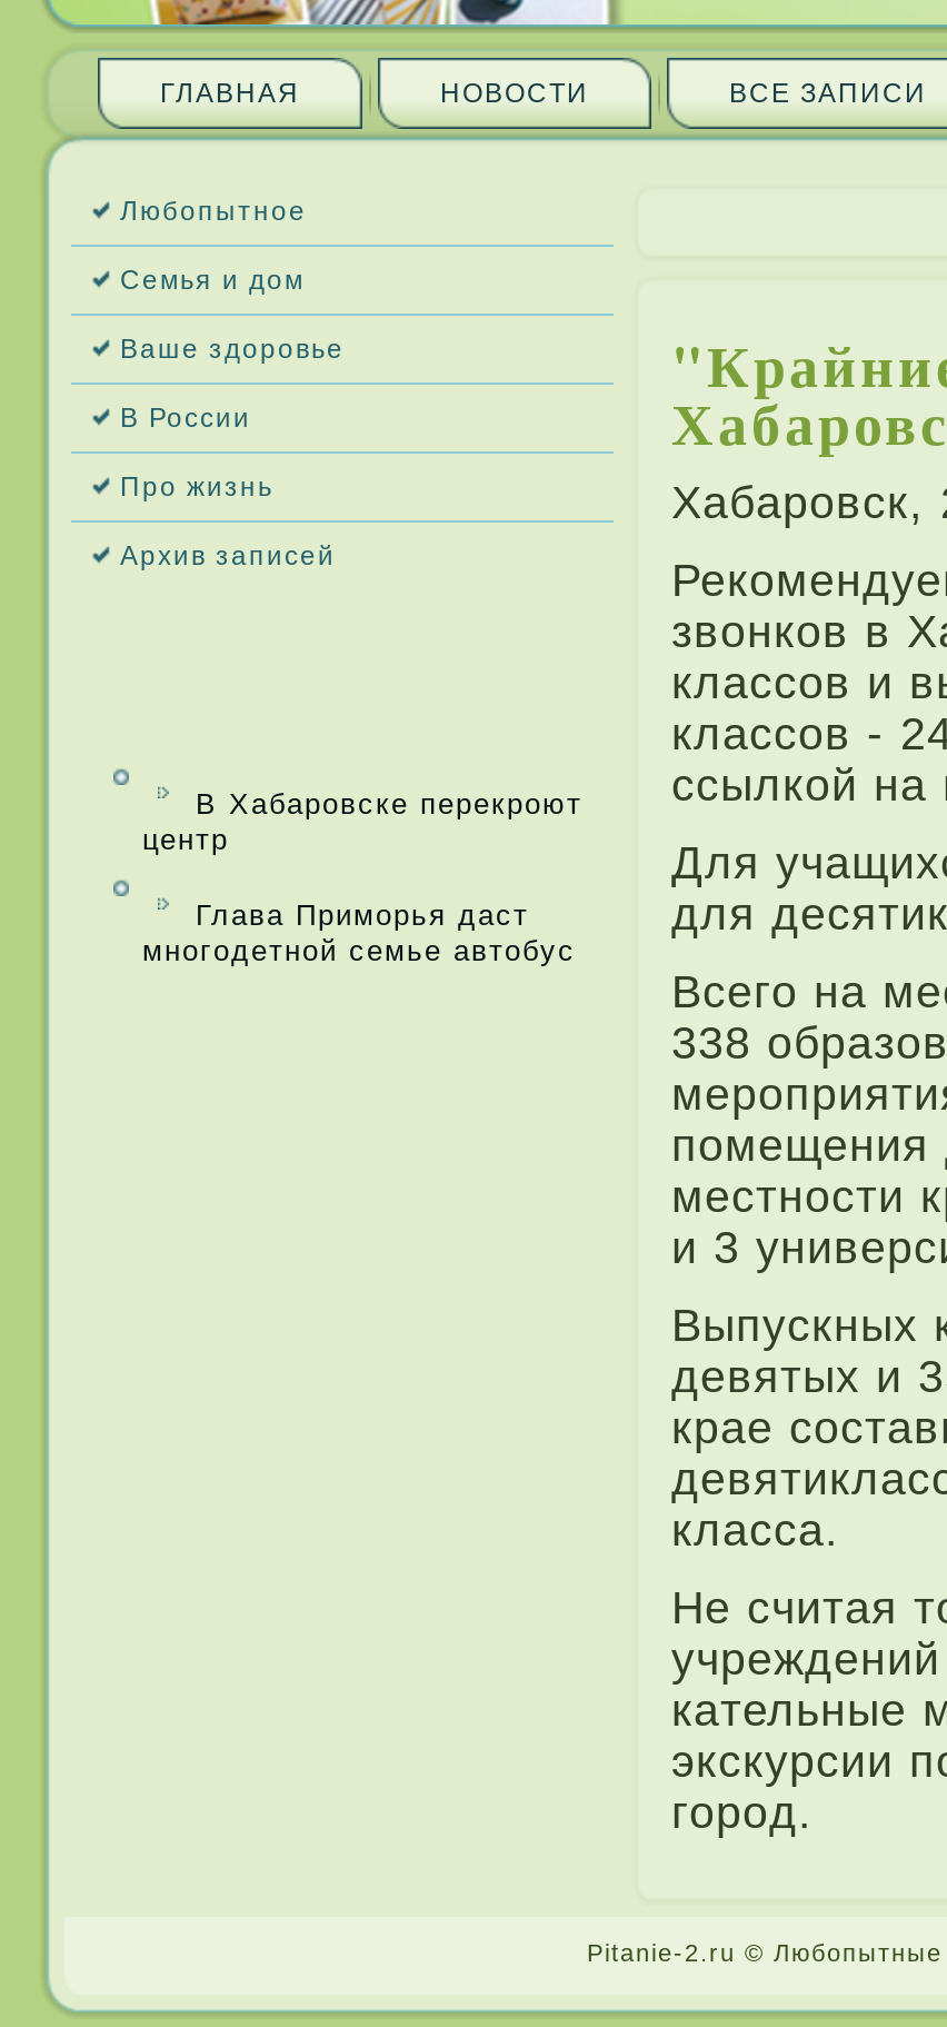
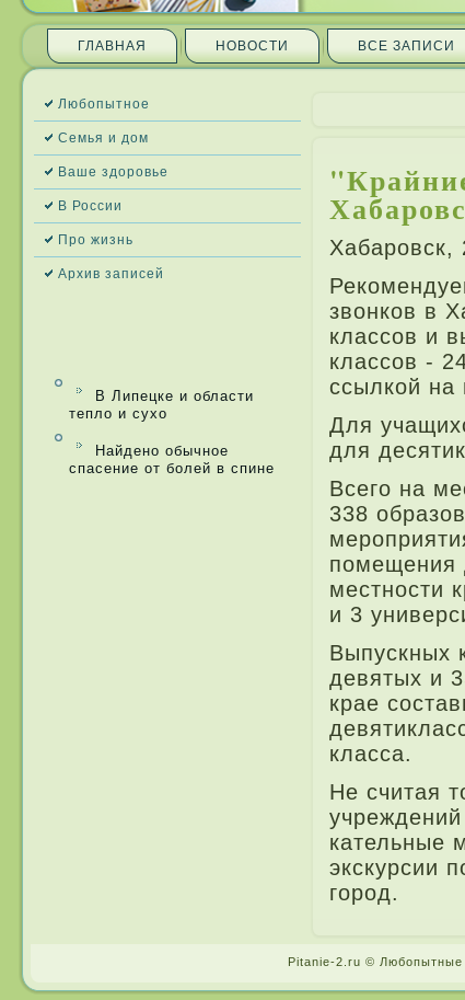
- В Хабаровске перекроют
- центр
+ В Липецке и области
+ тепло и сухо

- Глава Приморья даст
- многодетной семье автобус
+ Найдено обычное
+ спасение от болей в спине
